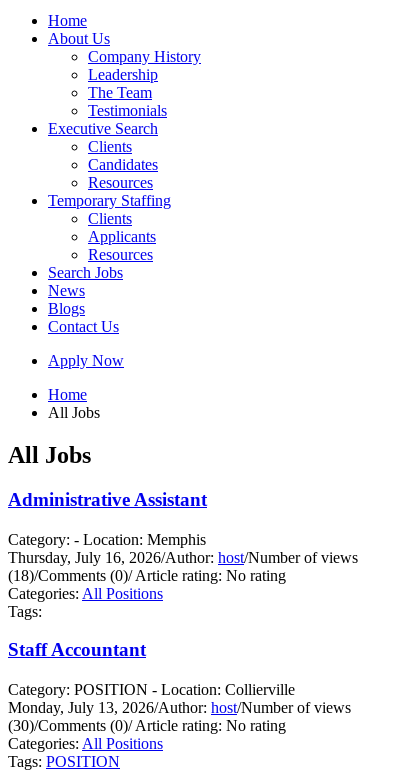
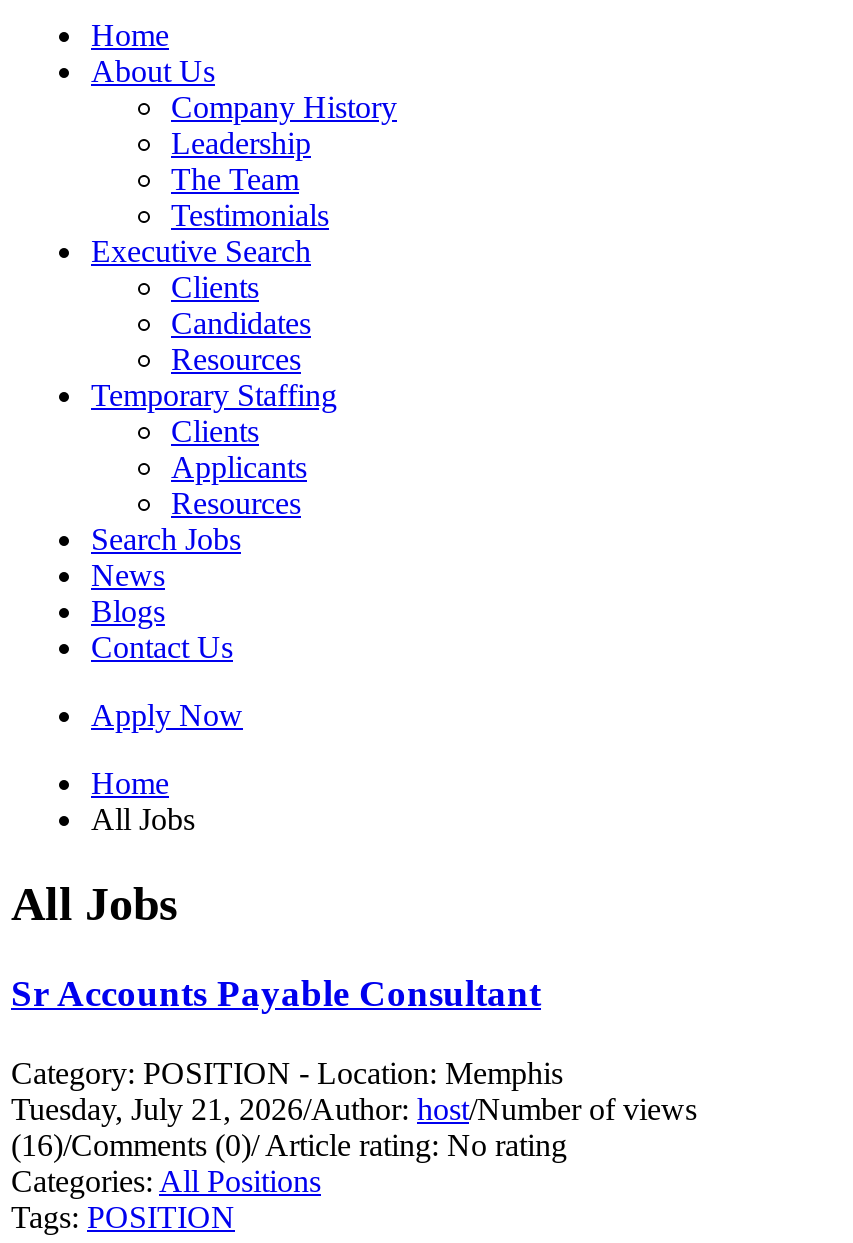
- Administrative Assistant
- Category: - Location: Memphis
- Thursday, July 16, 2026/Author: host/Number of views
- (18)/Comments (0) / Article rating: No rating
- Categories: All Positions
- Tags:
- Staff Accountant
- Category: POSITION - Location: Collierville
- Monday, July 13, 2026/Author: host/Number of views
- (30)/Comments (0) / Article rating: No rating
+ Sr Accounts Payable Consultant
+ Category: POSITION - Location: Memphis
+ Tuesday, July 21, 2026/Author: host/Number of views
+ (16)/Comments (0)/ Article rating: No rating
